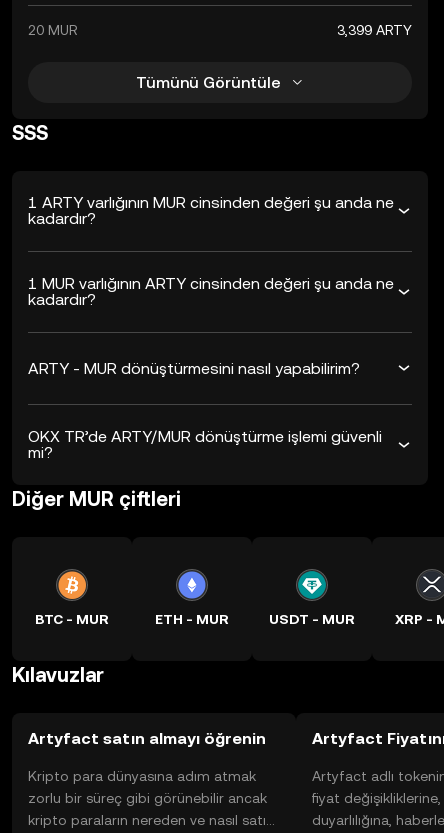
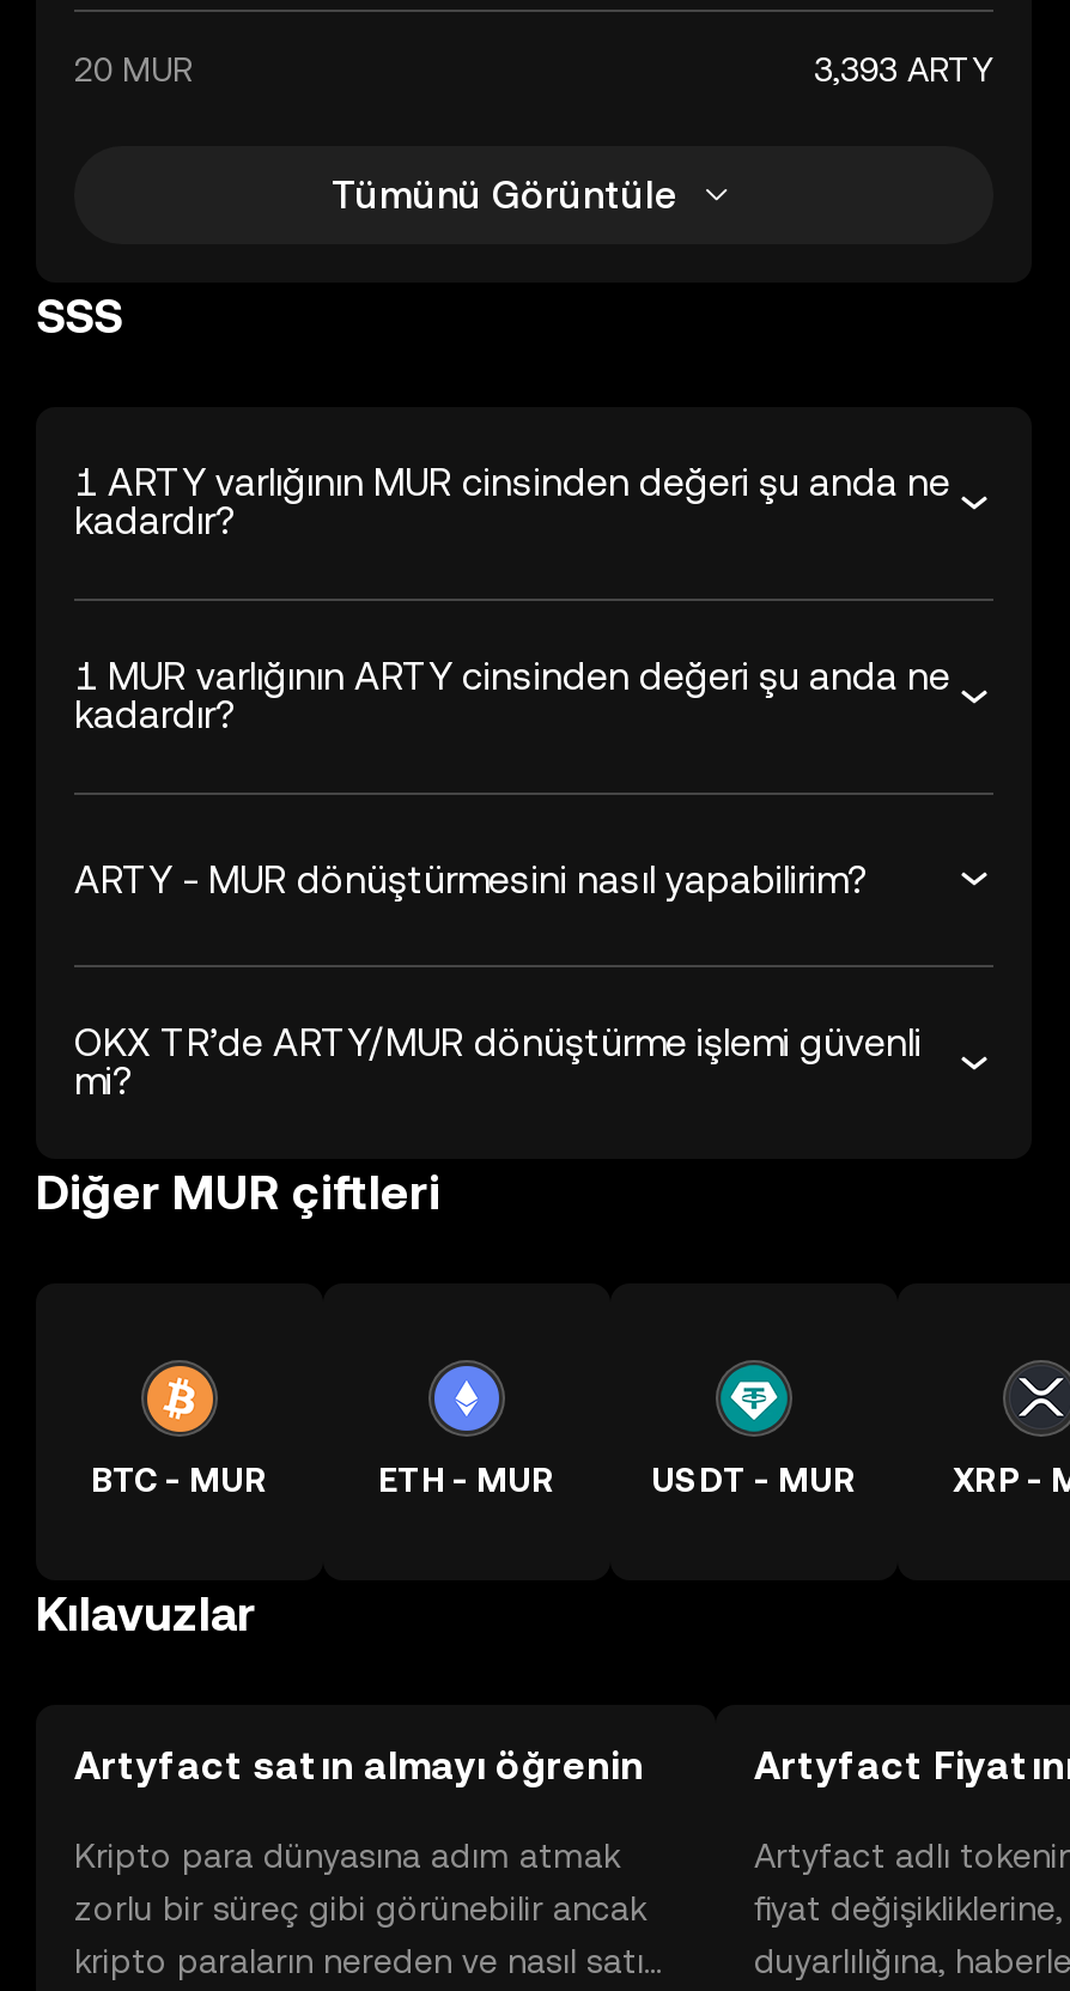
- 3,399 ARTY
+ 3,393 ARTY
